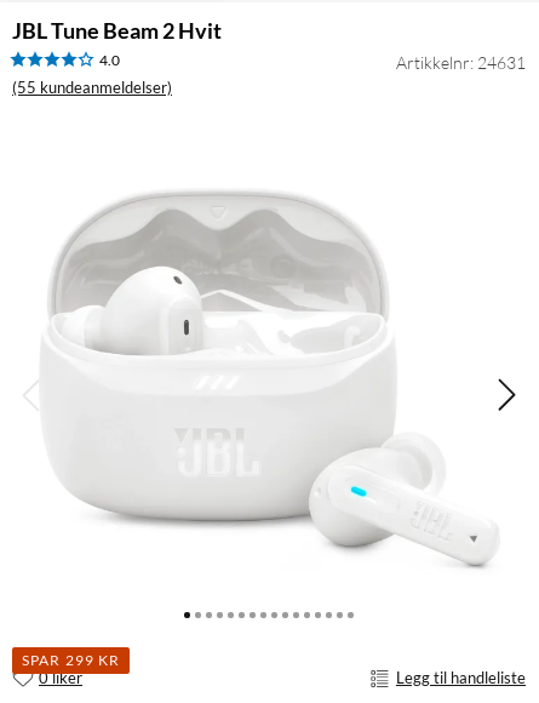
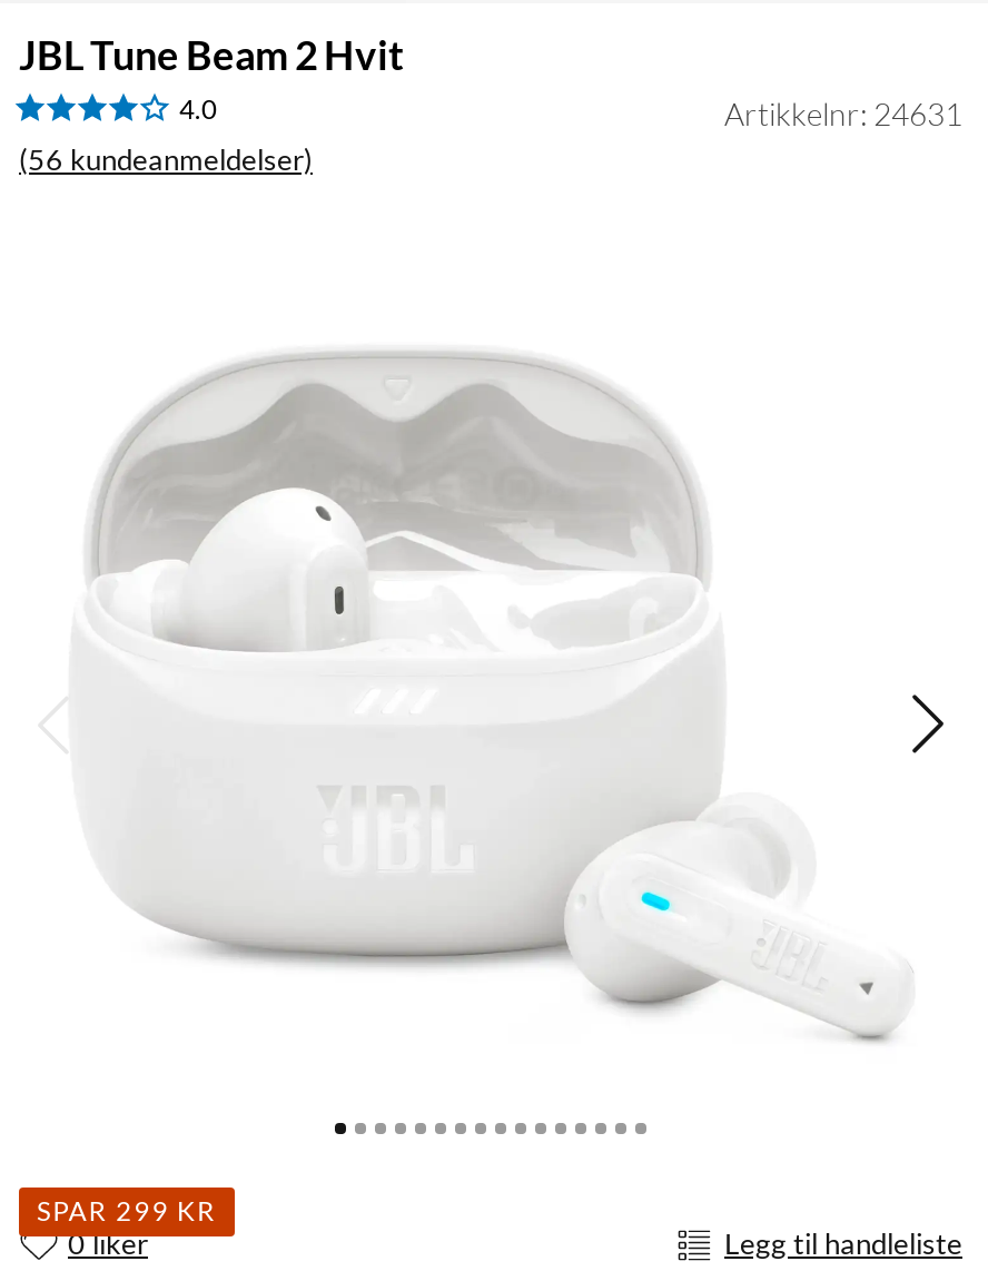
- (55 kundeanmeldelser)
+ (56 kundeanmeldelser)
